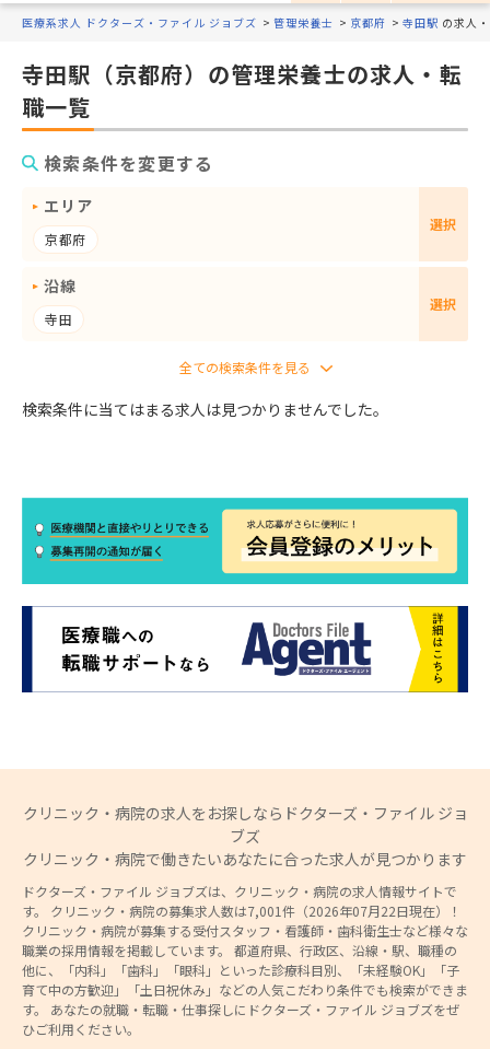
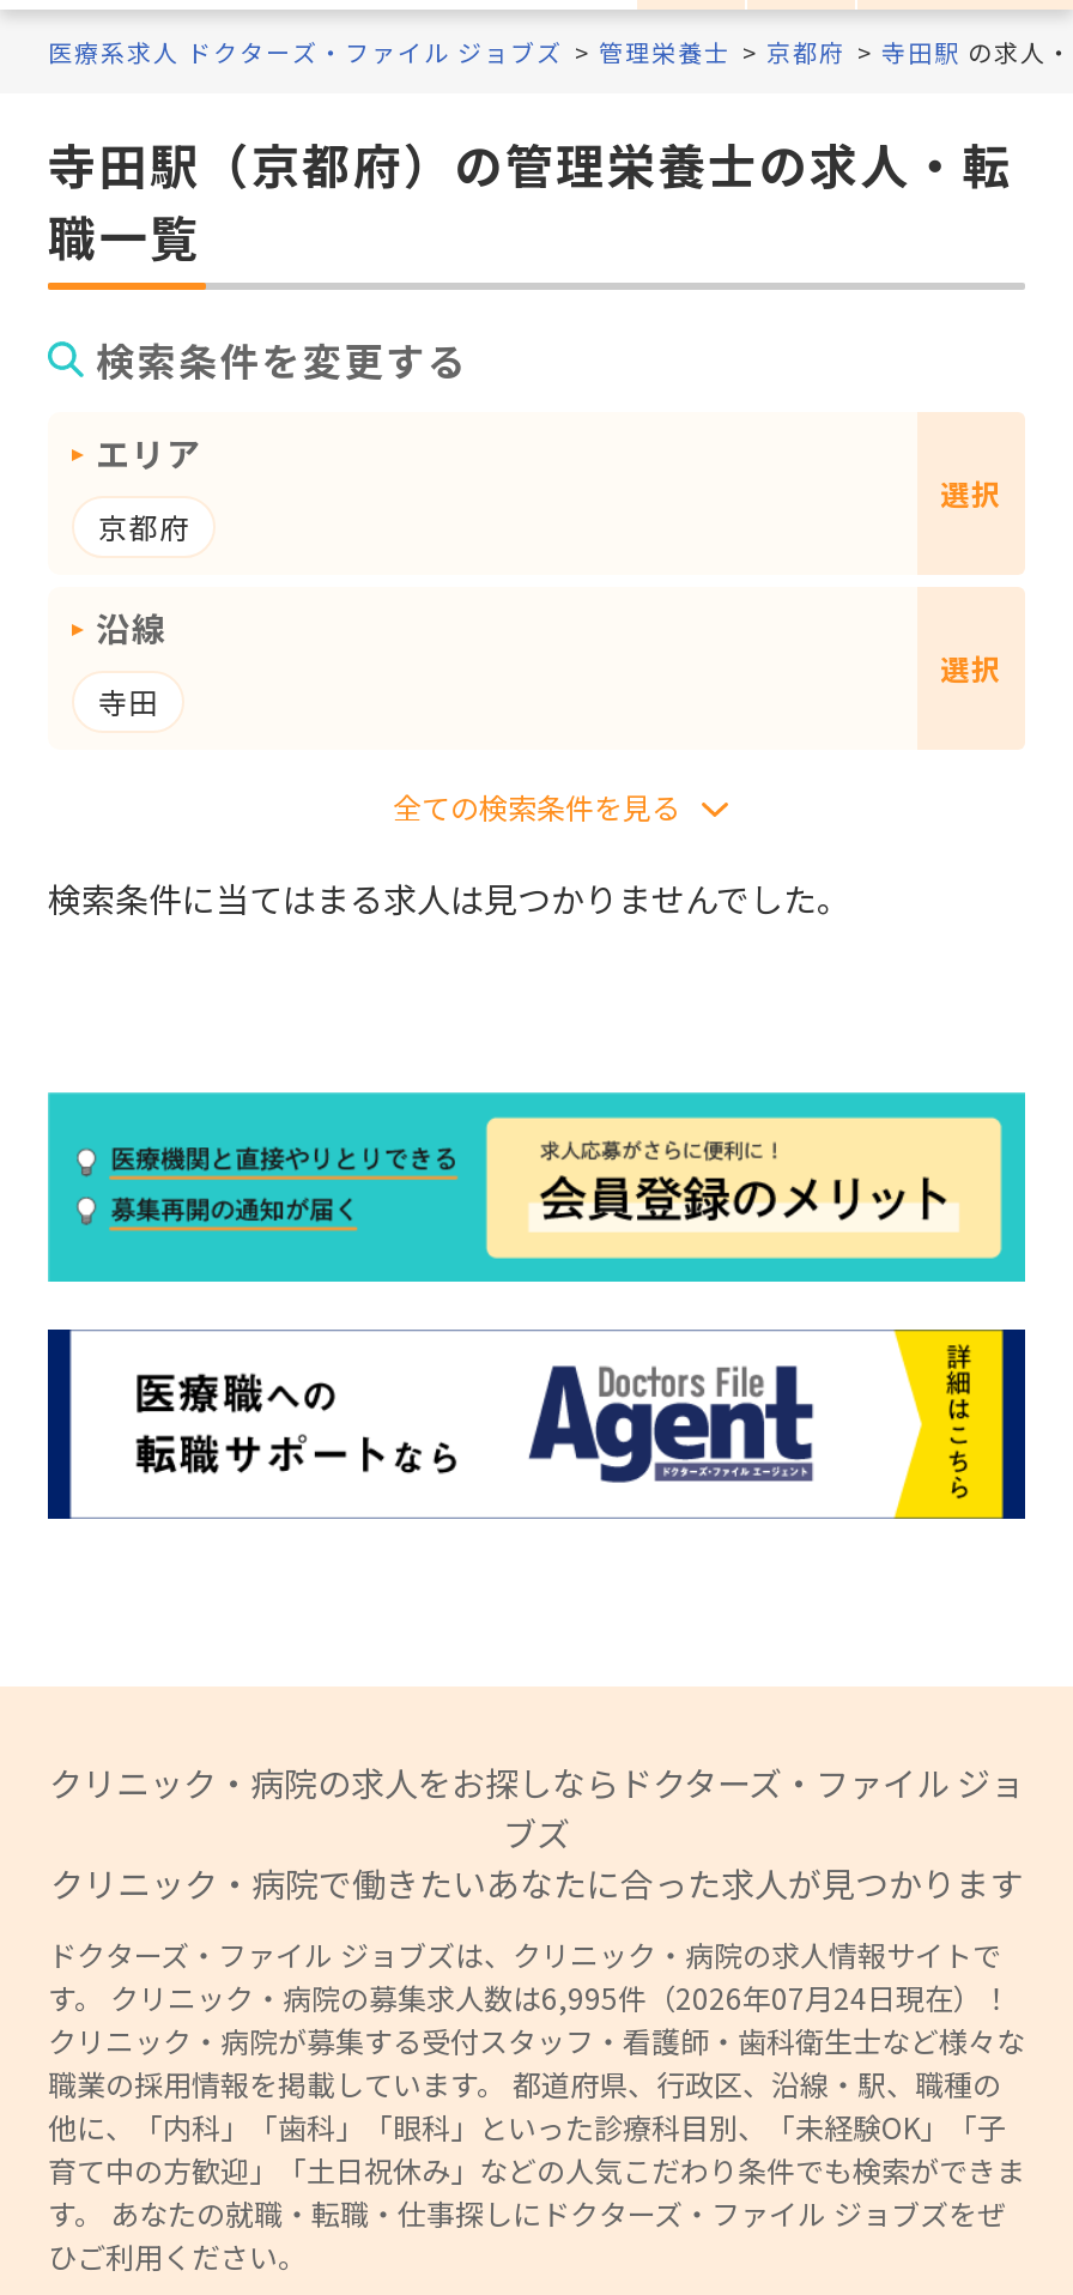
- す。 クリニック・病院の募集求人数は7,001件（2026年07月22日現在）！
+ す。 クリニック・病院の募集求人数は6,995件（2026年07月24日現在）！
